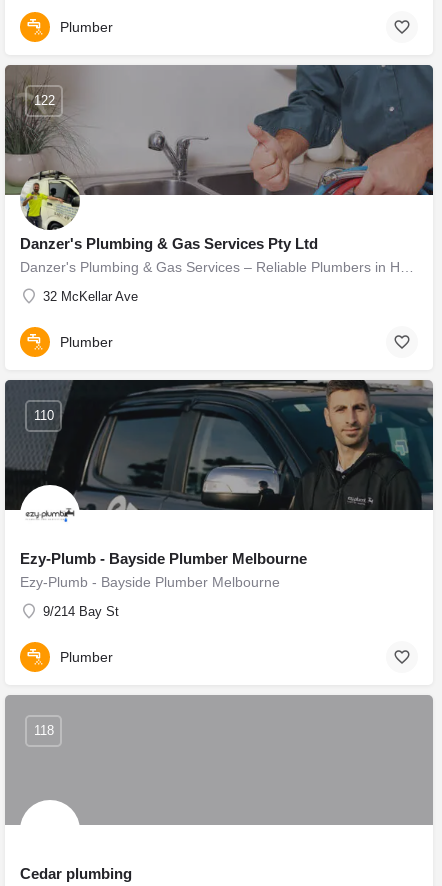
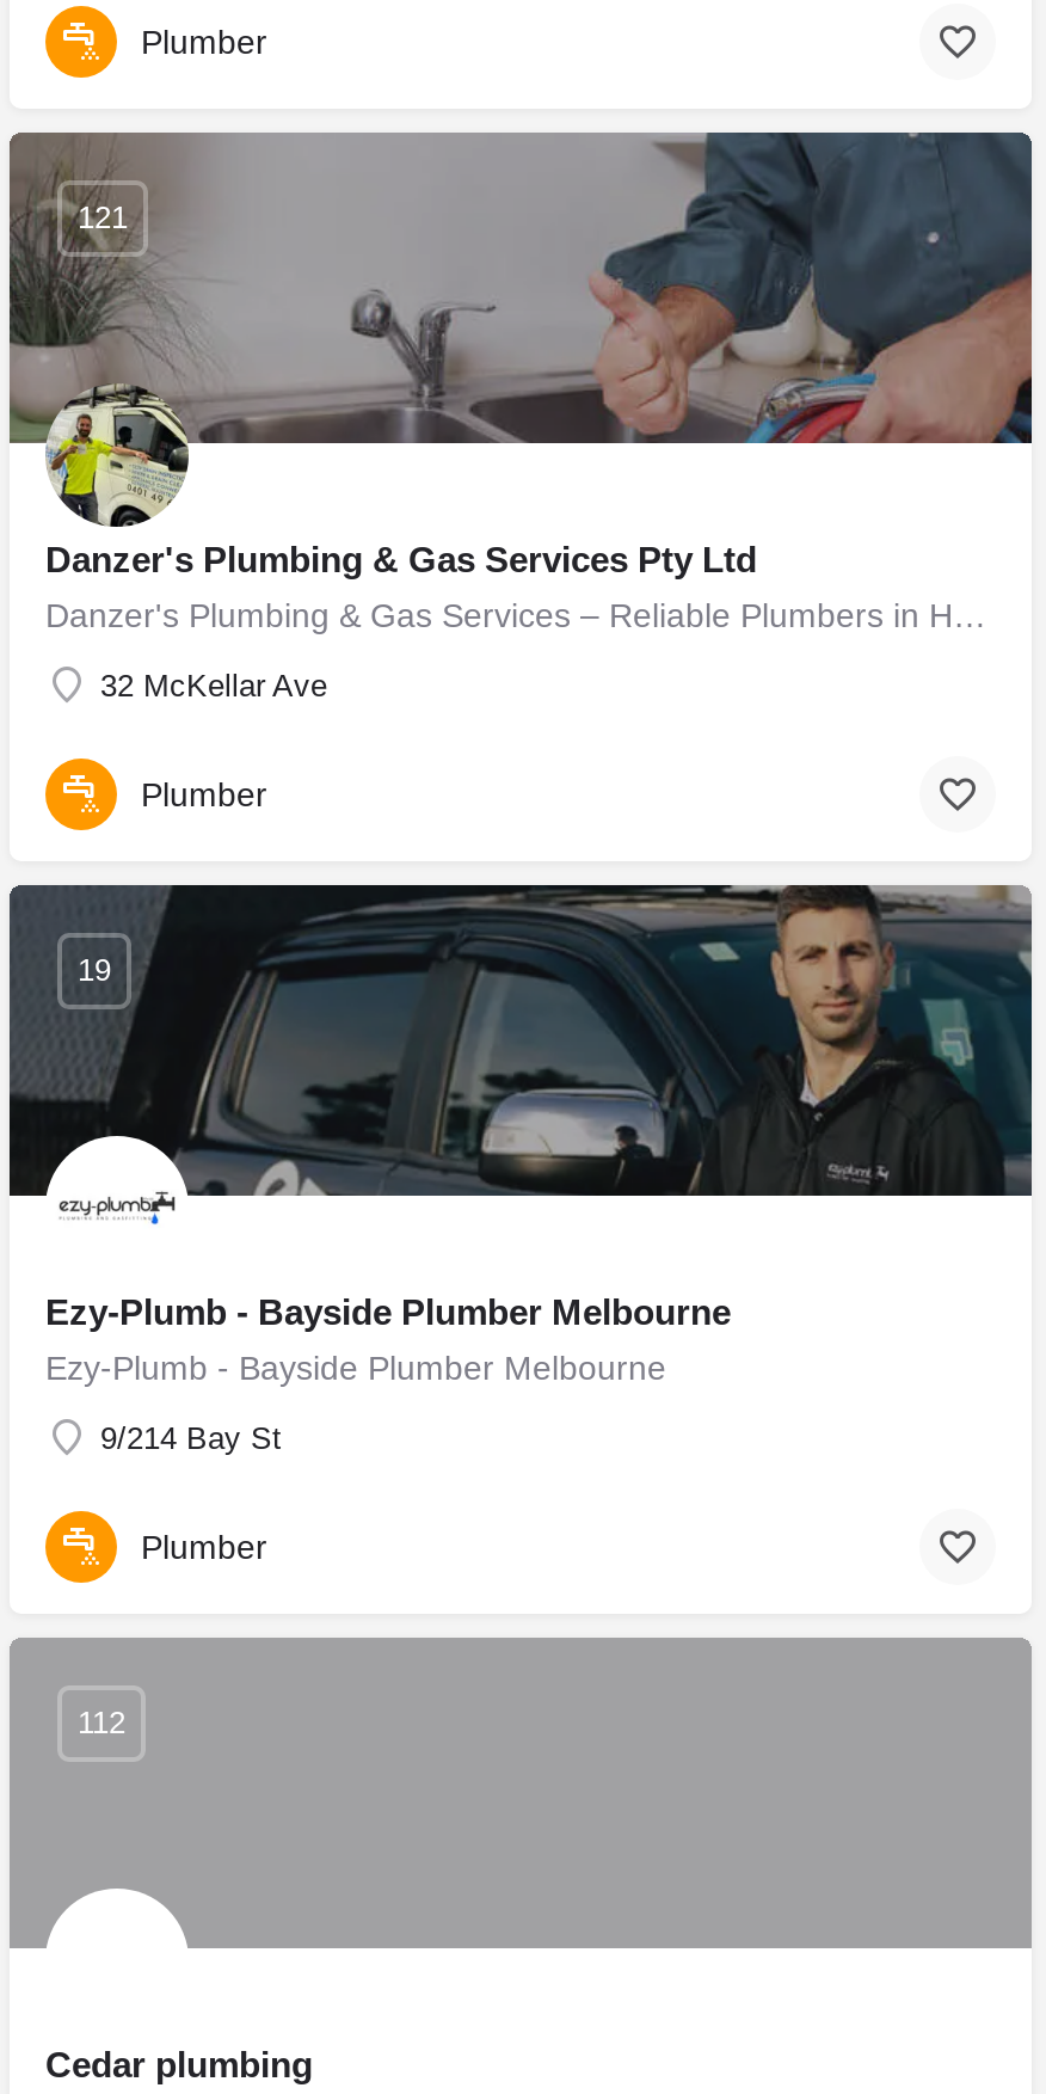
- 122
+ 121

- 110
+ 19

- 118
+ 112
